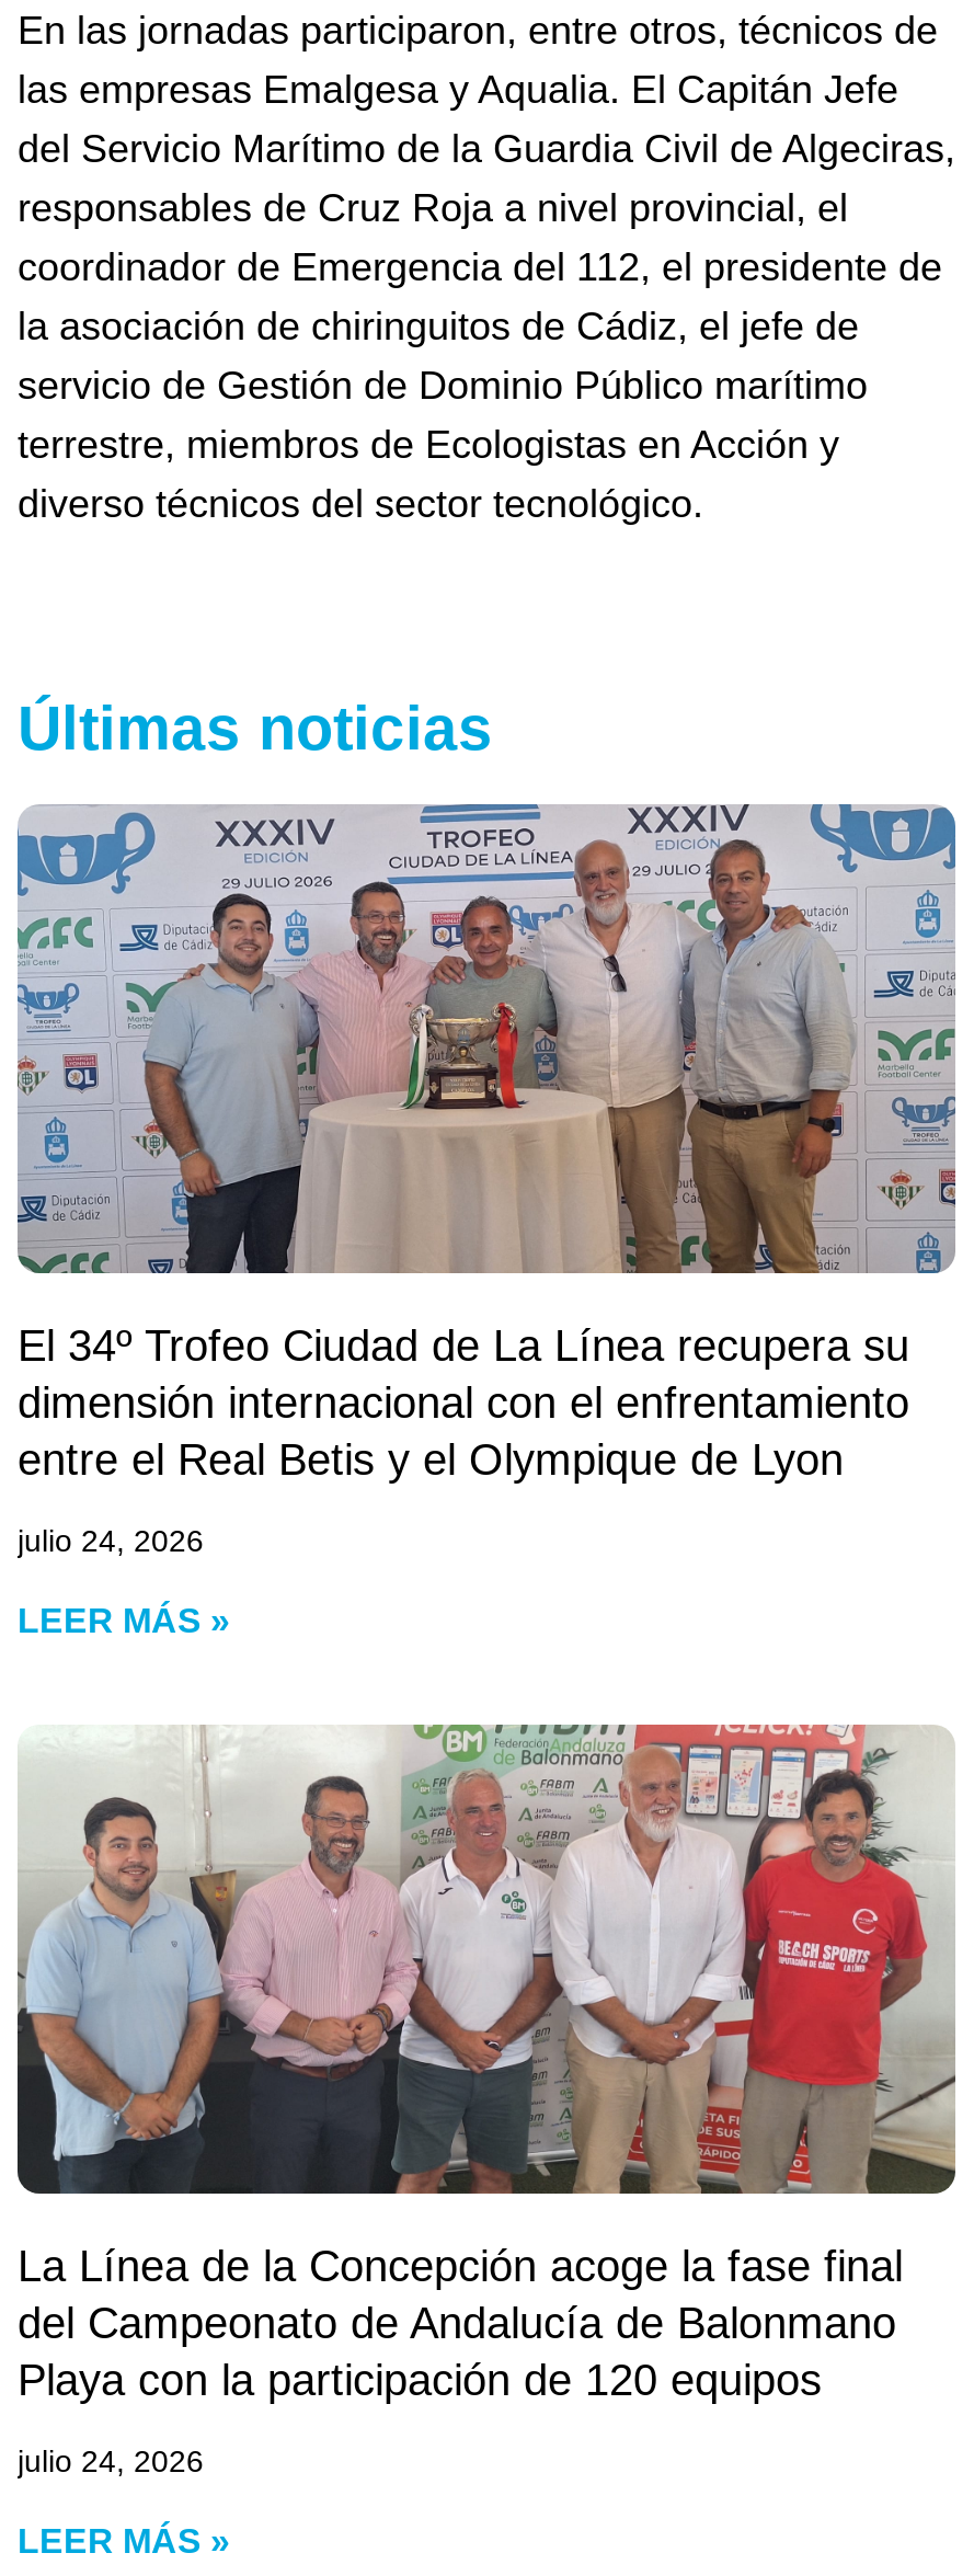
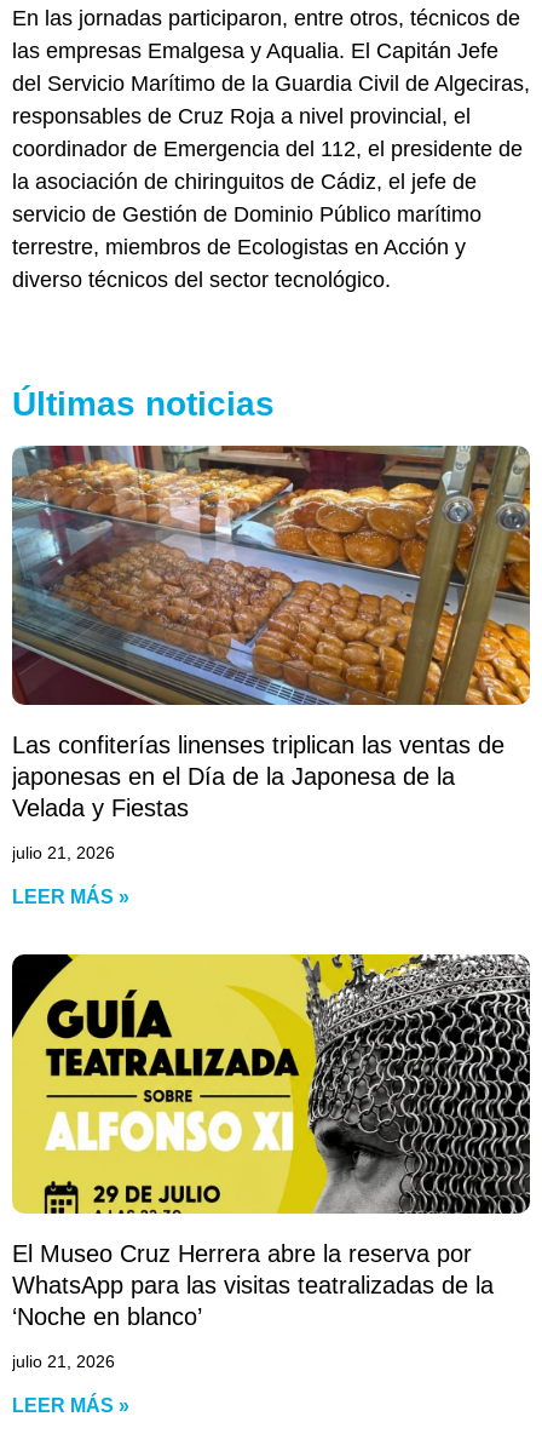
- [image]
- El 34º Trofeo Ciudad de La Línea recupera su
- dimensión internacional con el enfrentamiento
- entre el Real Betis y el Olympique de Lyon
+ [image]
+ Las confiterías linenses triplican las ventas de
+ japonesas en el Día de la Japonesa de la
+ Velada y Fiestas

- julio 24, 2026
+ julio 21, 2026

- [image]
- La Línea de la Concepción acoge la fase final
- del Campeonato de Andalucía de Balonmano
- Playa con la participación de 120 equipos
+ [image]
+ El Museo Cruz Herrera abre la reserva por
+ WhatsApp para las visitas teatralizadas de la
+ ‘Noche en blanco’

- julio 24, 2026
+ julio 21, 2026
